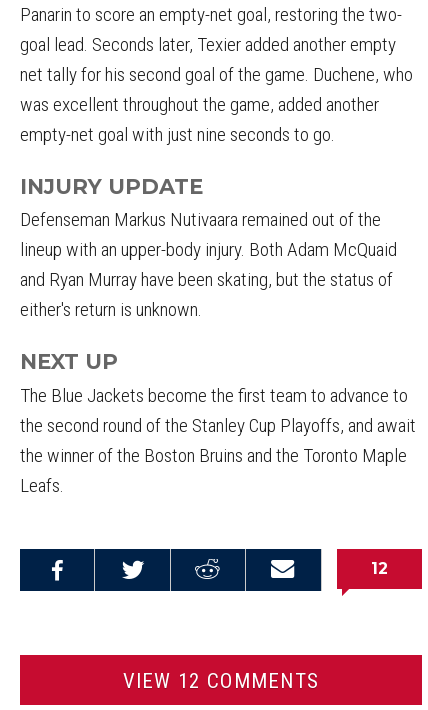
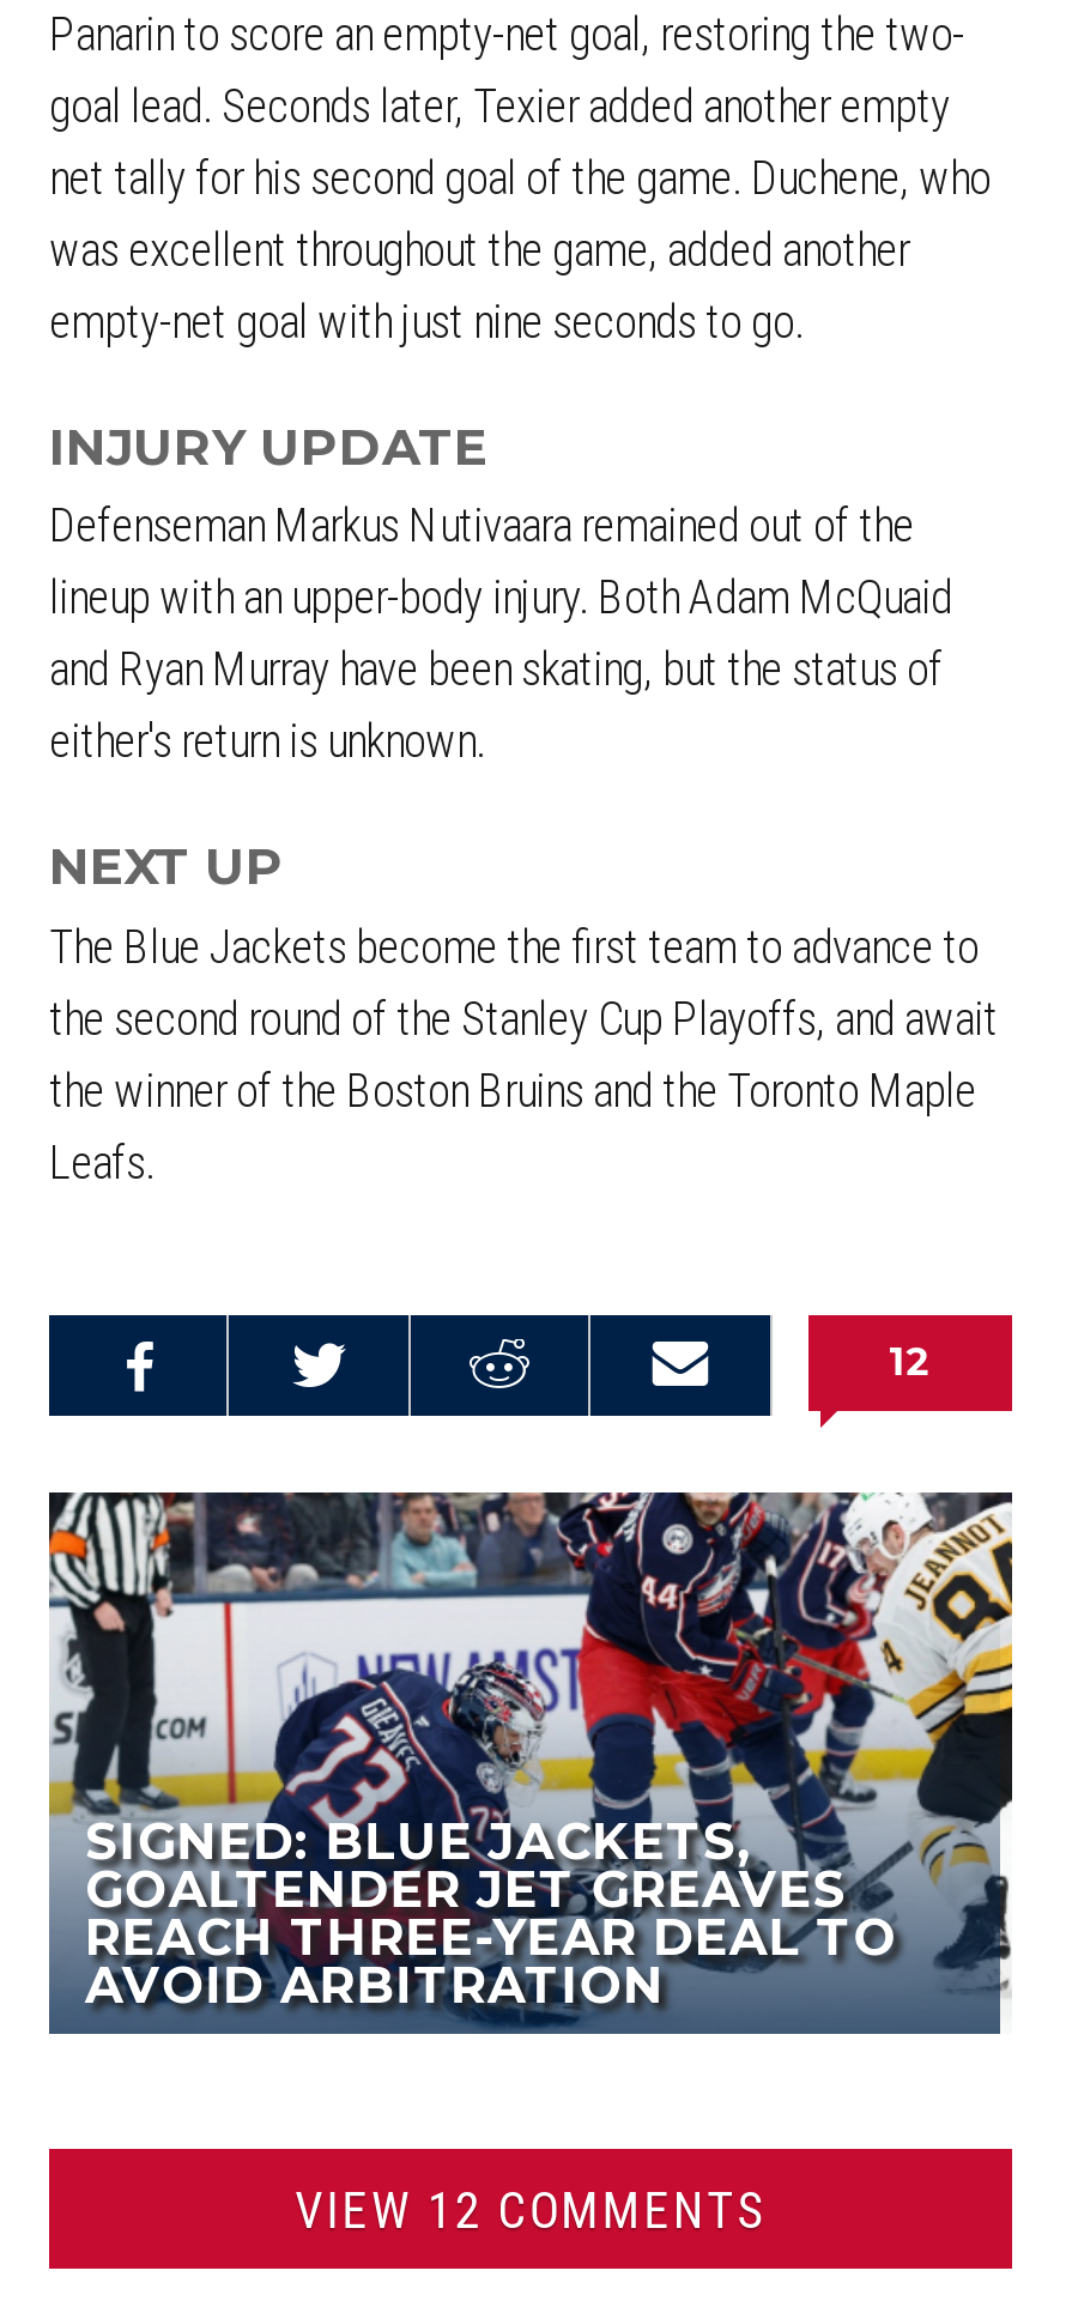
+ [image]
+ SIGNED: BLUE JACKETS,
+ GOALTENDER JET GREAVES
+ REACH THREE-YEAR DEAL TO
+ AVOID ARBITRATION
